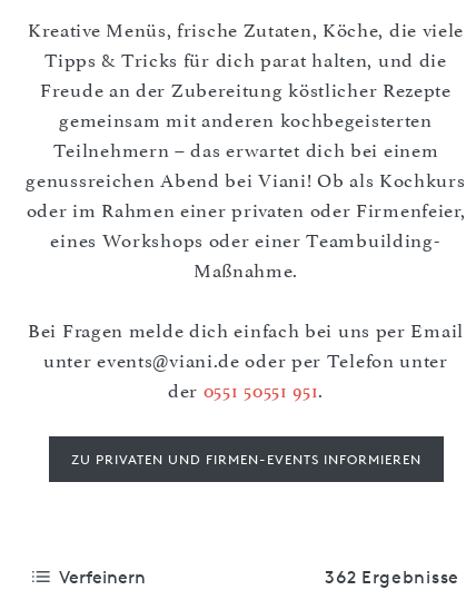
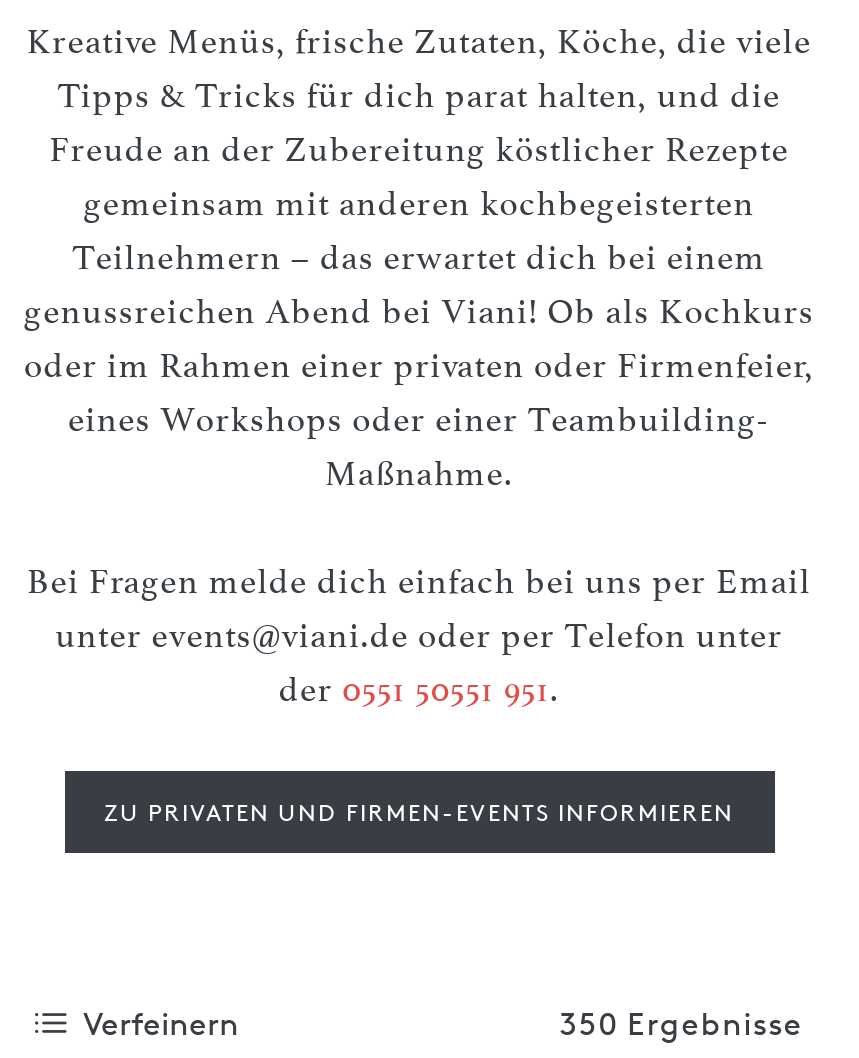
- 362 Ergebnisse
+ 350 Ergebnisse
